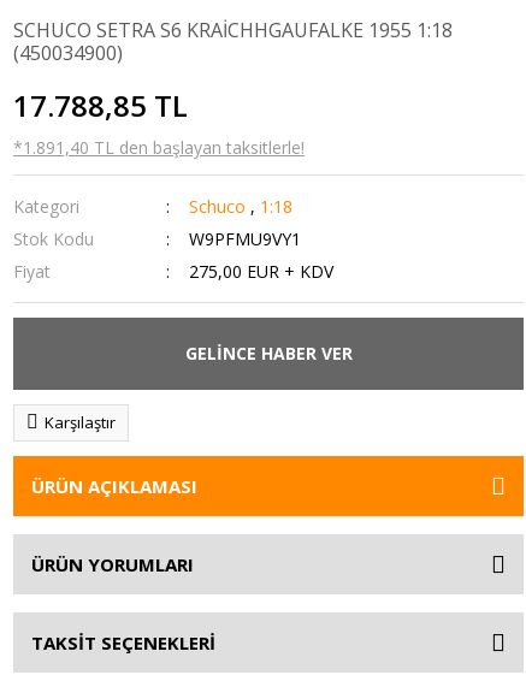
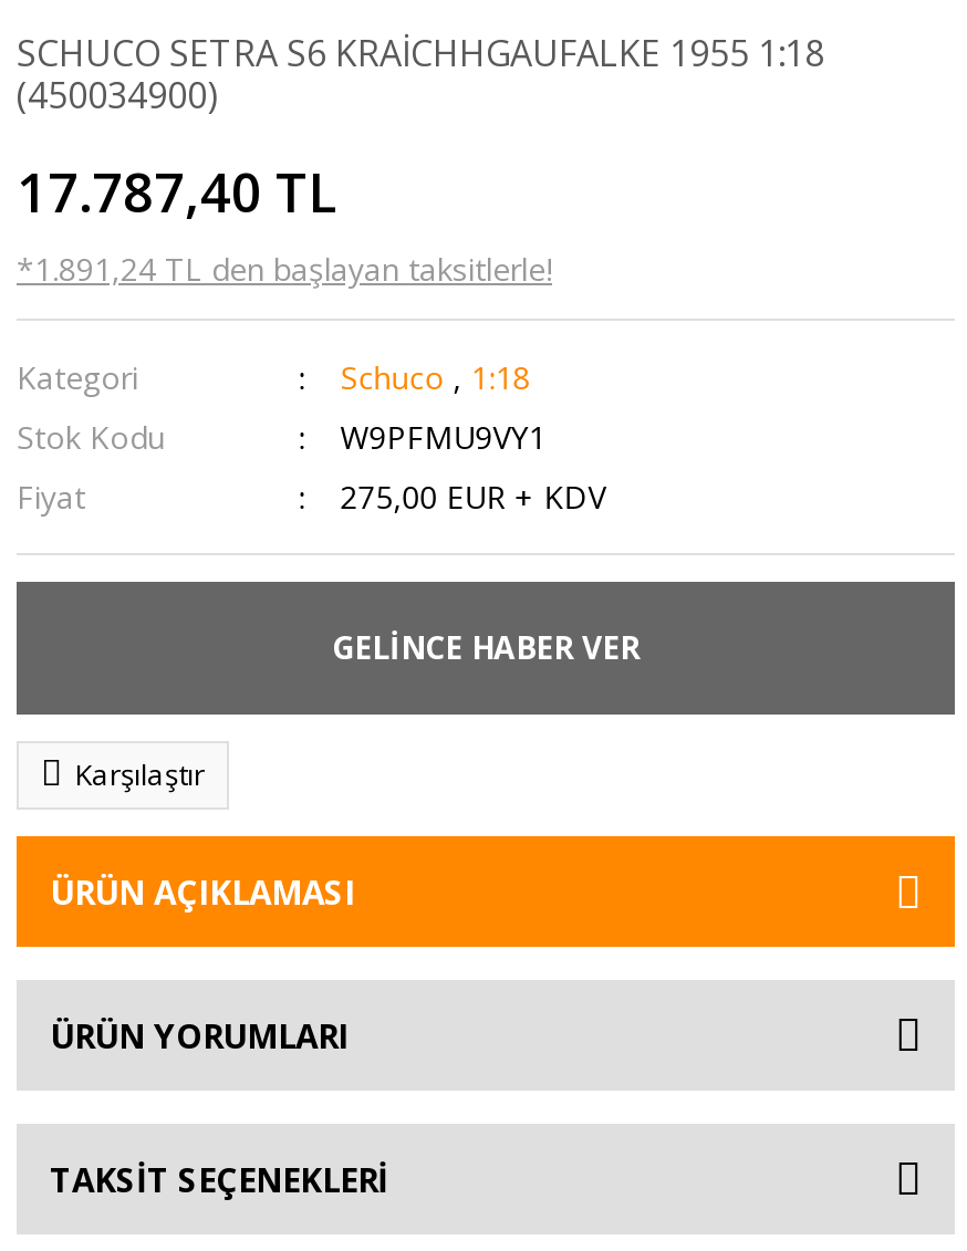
- 17.788,85 TL
+ 17.787,40 TL

- *1.891,40 TL den başlayan taksitlerle!
+ *1.891,24 TL den başlayan taksitlerle!
